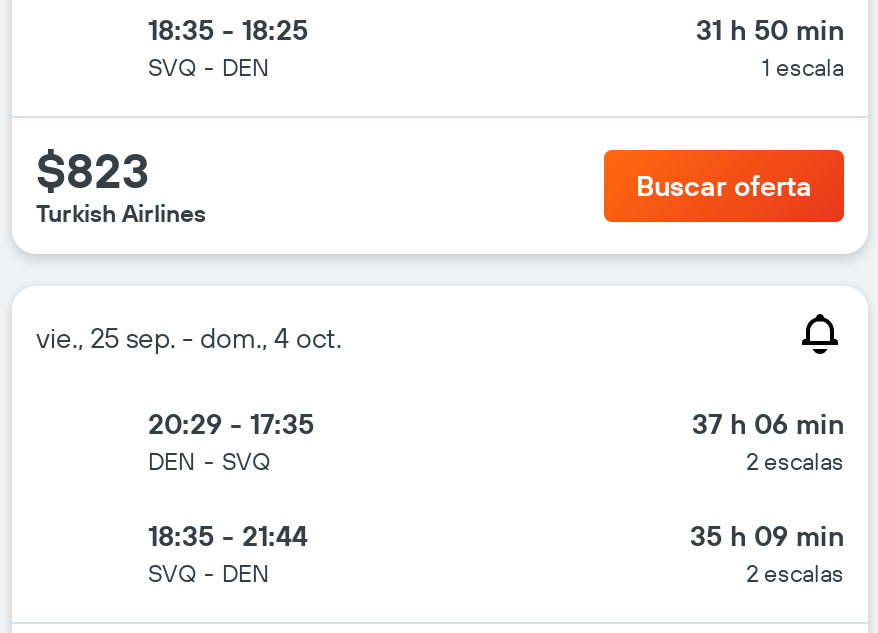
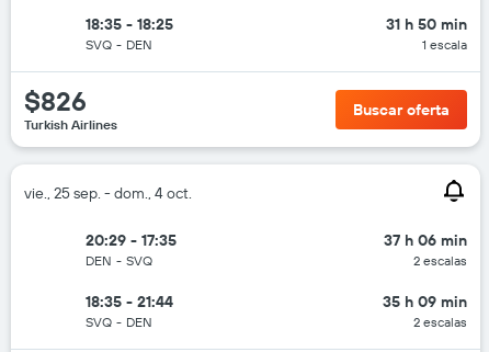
- $823
+ $826
